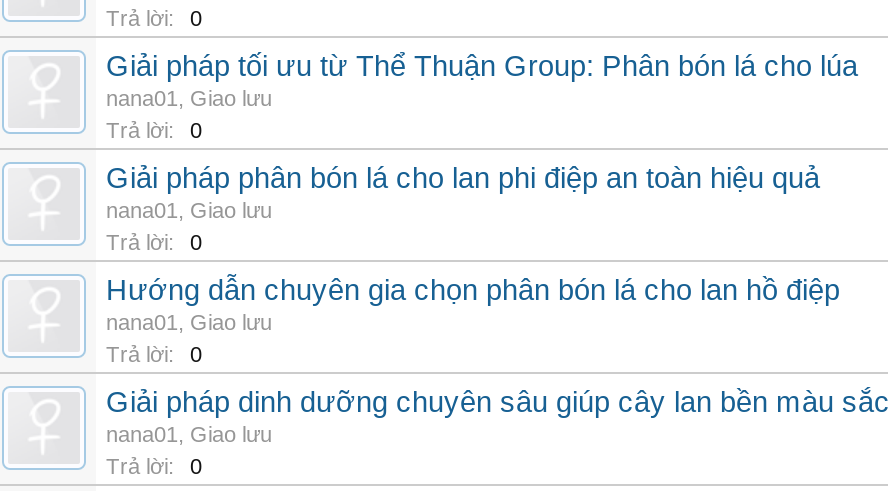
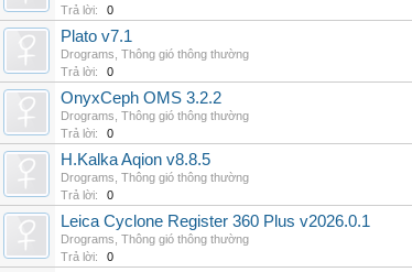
- Giải pháp tối ưu từ Thể Thuận Group: Phân bón lá cho lúa
- nana01, Giao lưu
+ Plato v7.1
+ Drograms, Thông gió thông thường

- Giải pháp phân bón lá cho lan phi điệp an toàn hiệu quả
- nana01, Giao lưu
+ OnyxCeph OMS 3.2.2
+ Drograms, Thông gió thông thường

- Hướng dẫn chuyên gia chọn phân bón lá cho lan hồ điệp
- nana01, Giao lưu
+ H.Kalka Aqion v8.8.5
+ Drograms, Thông gió thông thường

- Giải pháp dinh dưỡng chuyên sâu giúp cây lan bền màu sắc
- nana01, Giao lưu
+ Leica Cyclone Register 360 Plus v2026.0.1
+ Drograms, Thông gió thông thường
